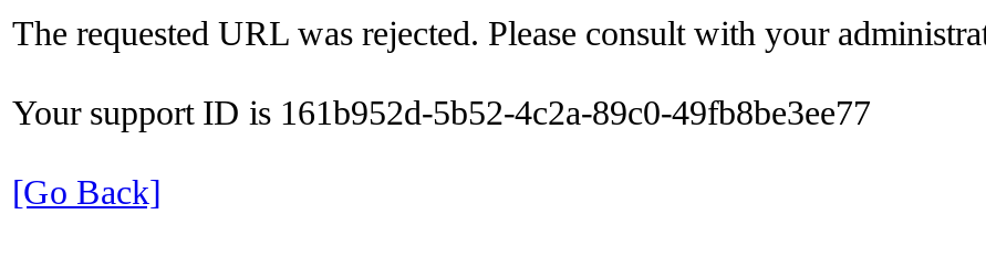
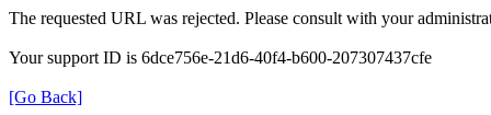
- Your support ID is 161b952d-5b52-4c2a-89c0-49fb8be3ee77
+ Your support ID is 6dce756e-21d6-40f4-b600-207307437cfe
